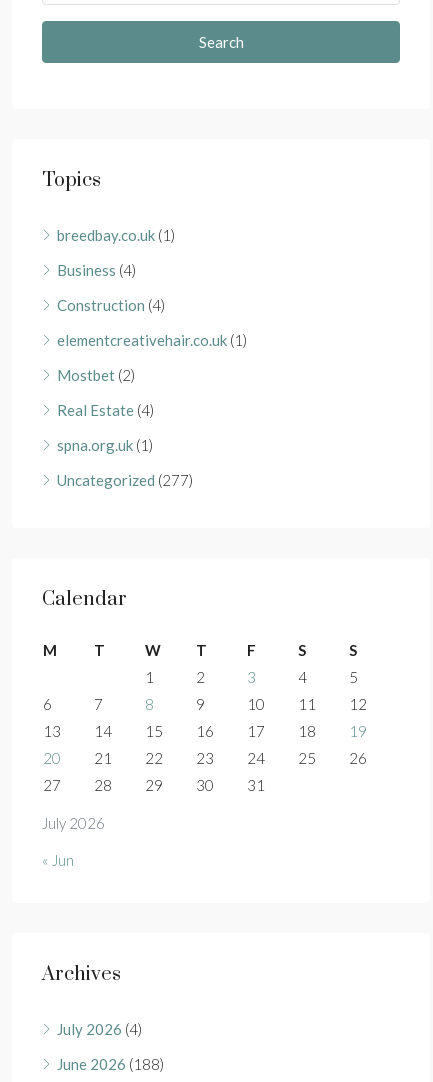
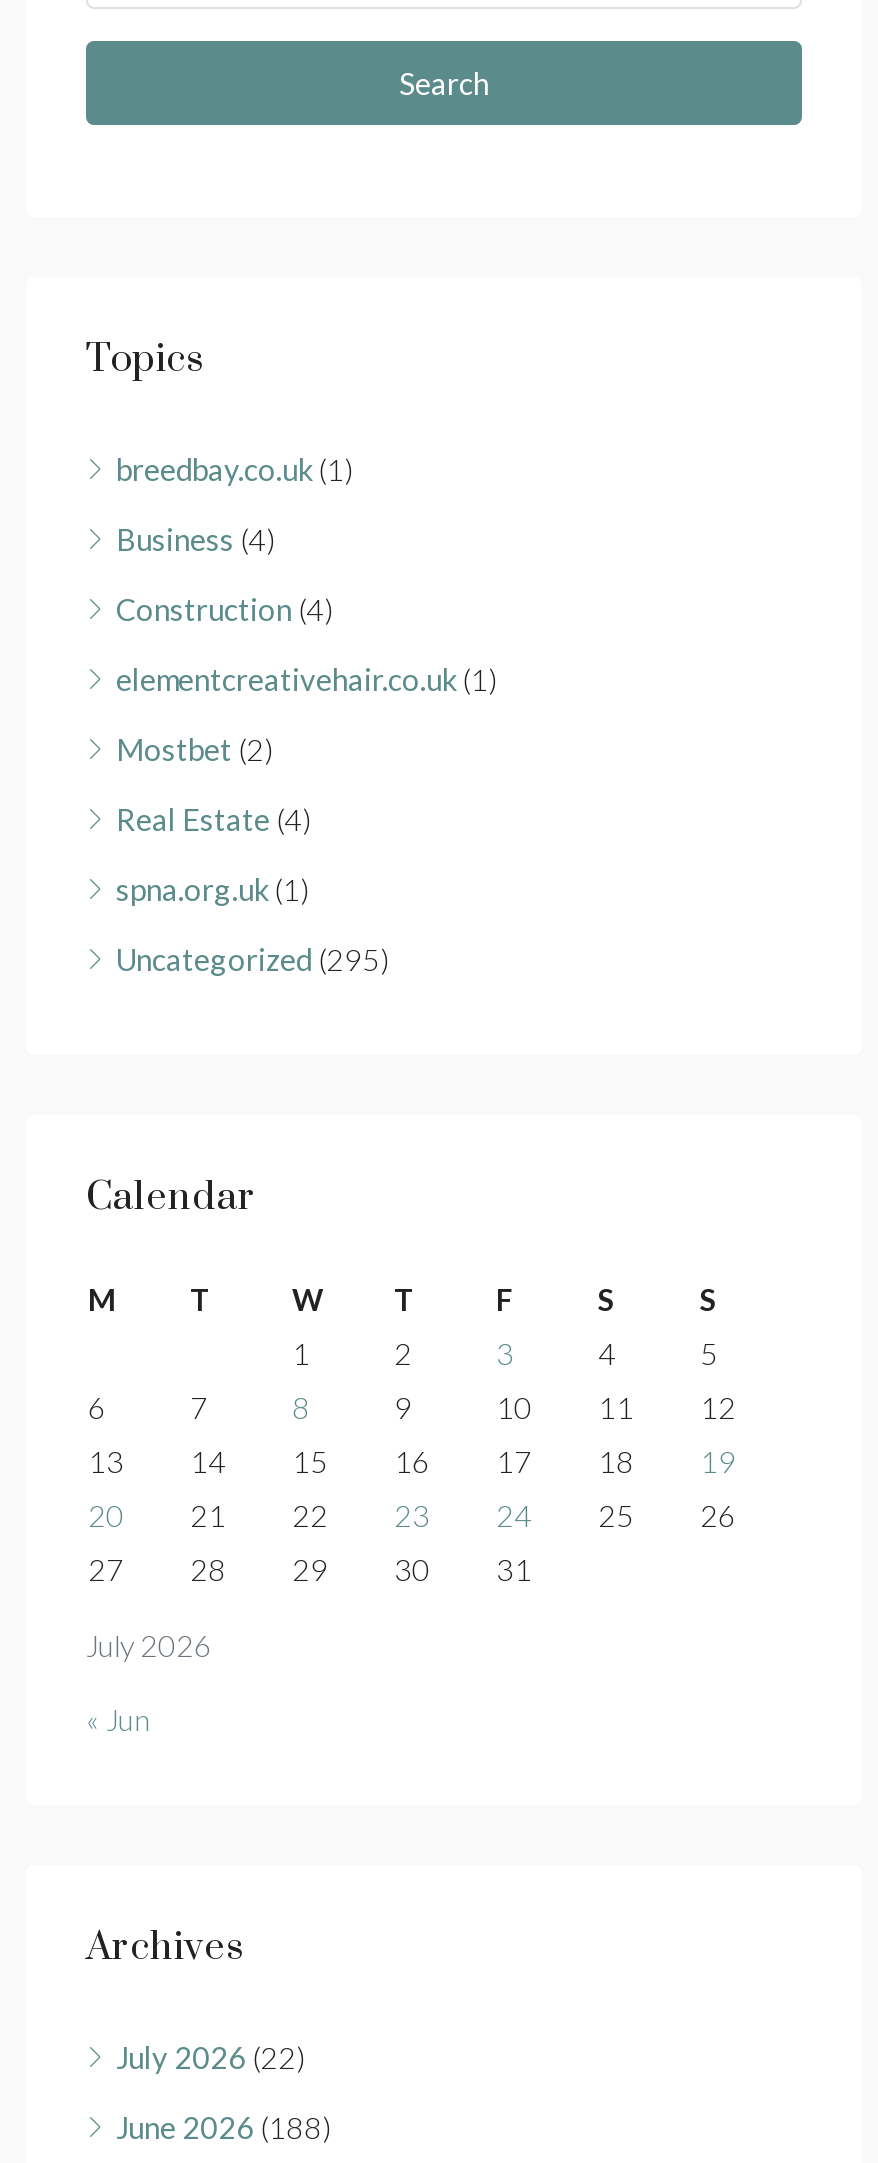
- Uncategorized (277)
+ Uncategorized (295)

- July 2026 (4)
+ July 2026 (22)
